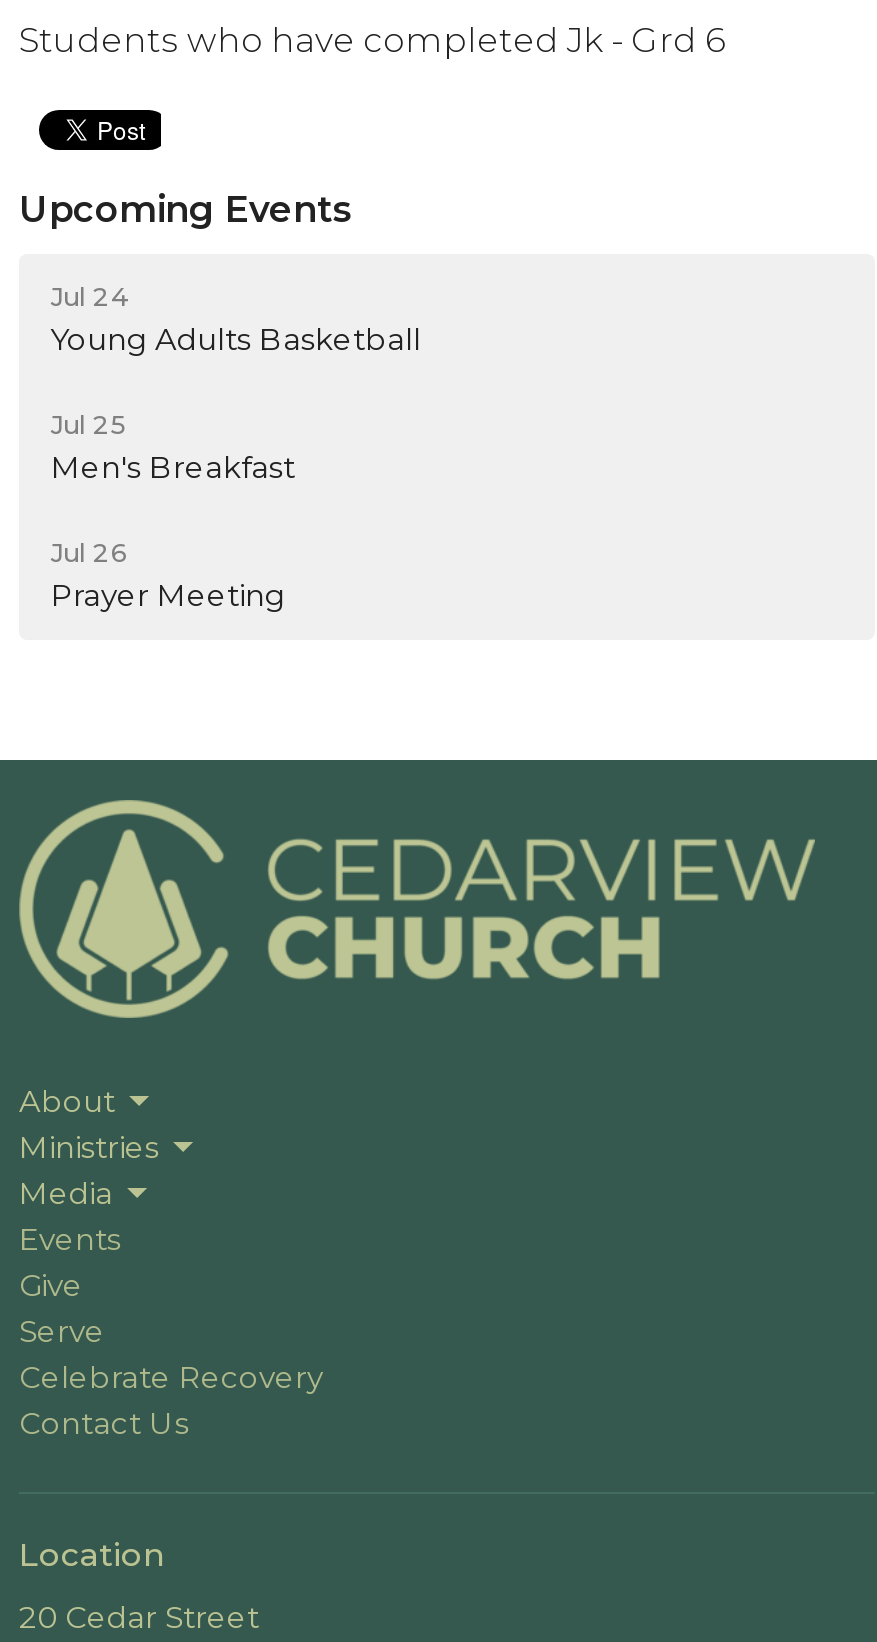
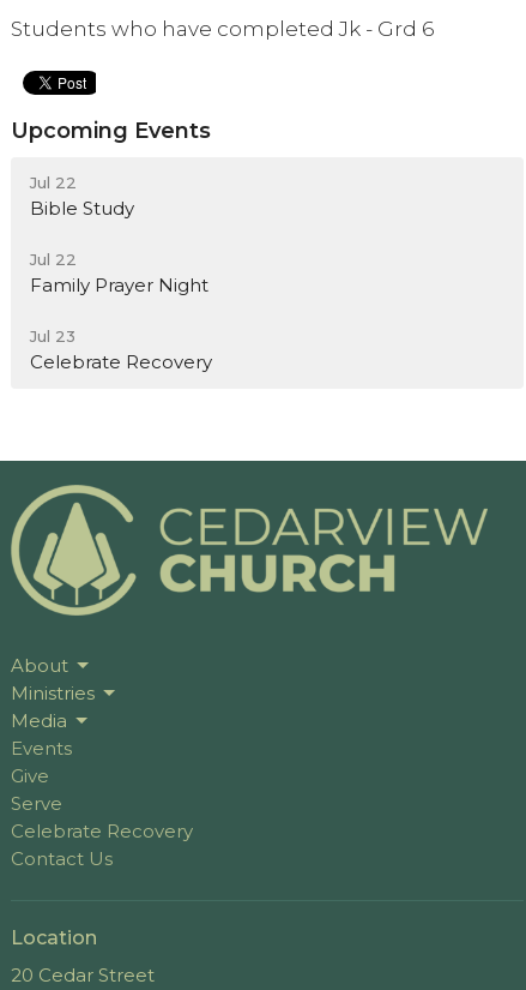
- Jul 24
- Young Adults Basketball
+ Jul 22
+ Bible Study

- Jul 25
- Men's Breakfast
+ Jul 22
+ Family Prayer Night

- Jul 26
- Prayer Meeting
+ Jul 23
+ Celebrate Recovery
